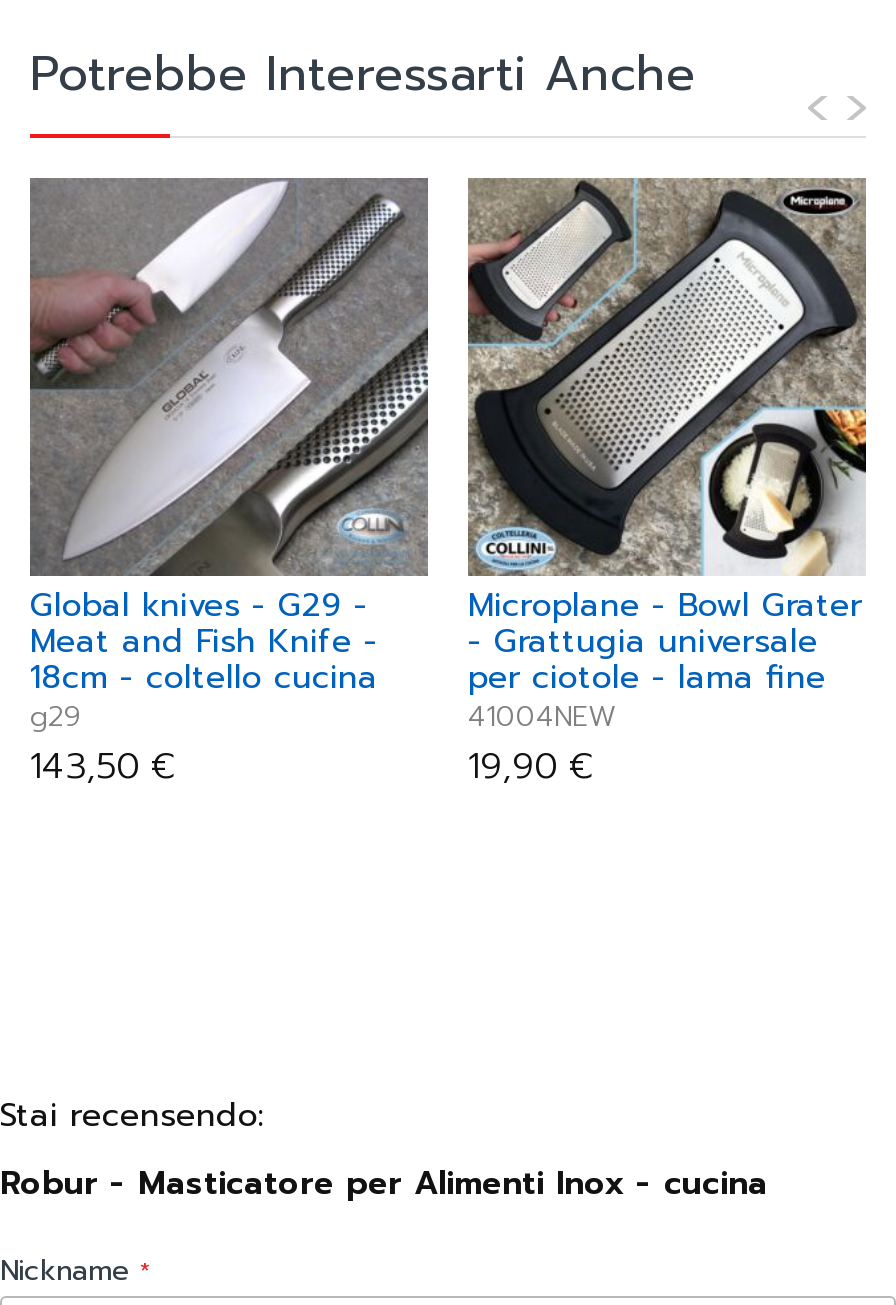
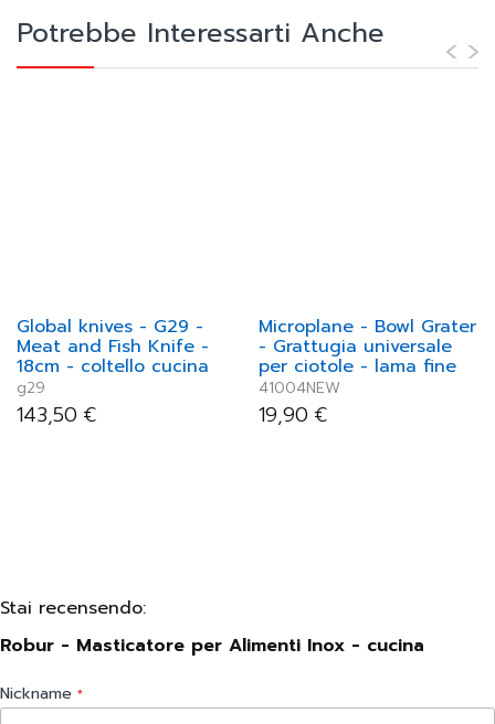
- [image]

- [image]
